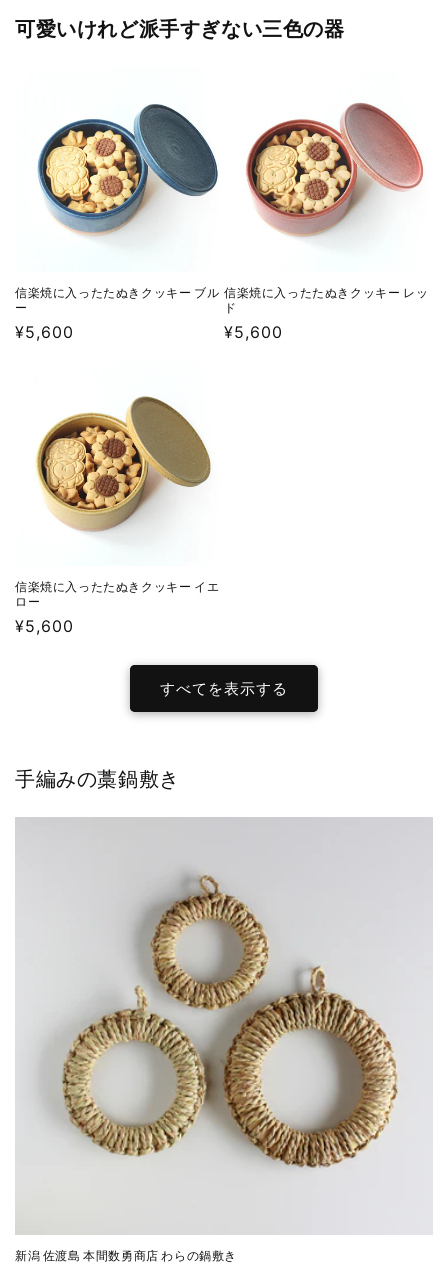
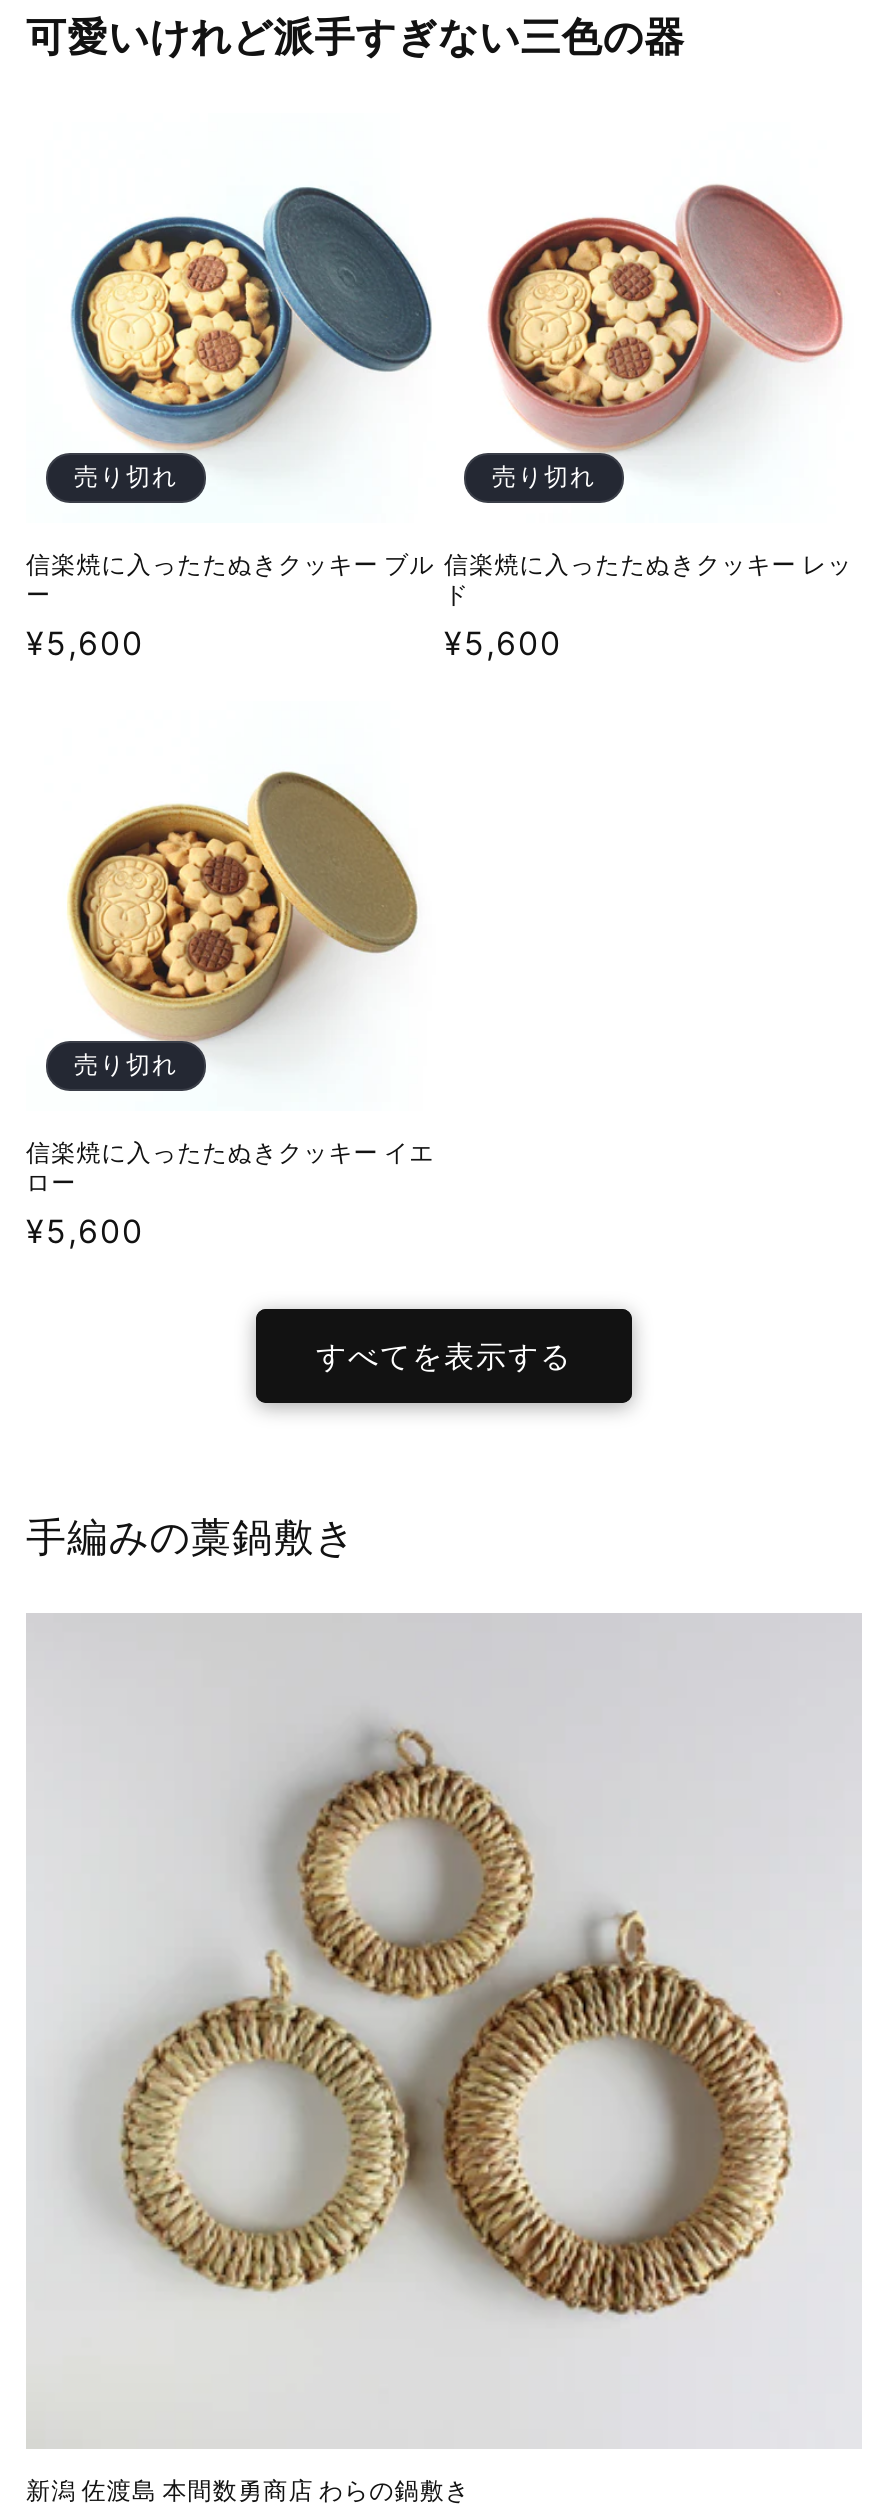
+ 売り切れ

+ 売り切れ

+ 売り切れ
